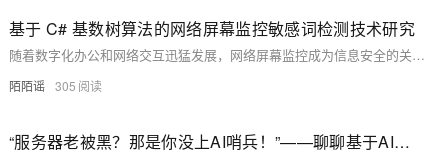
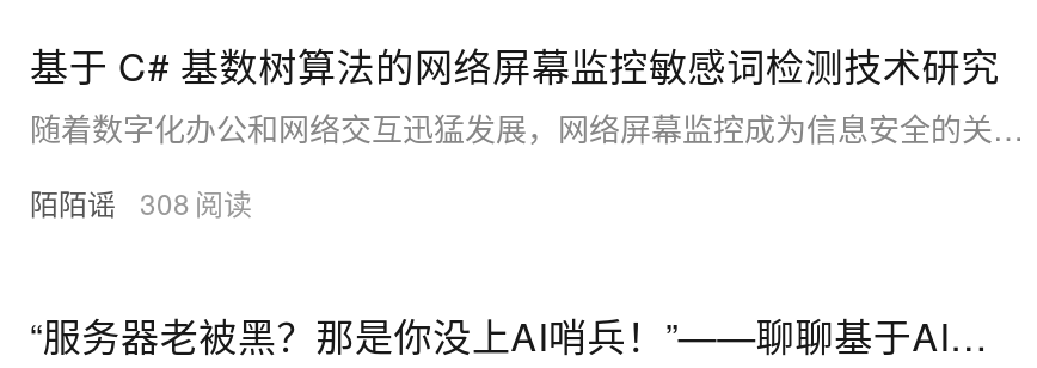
- 陌陌谣 305
+ 陌陌谣 308
